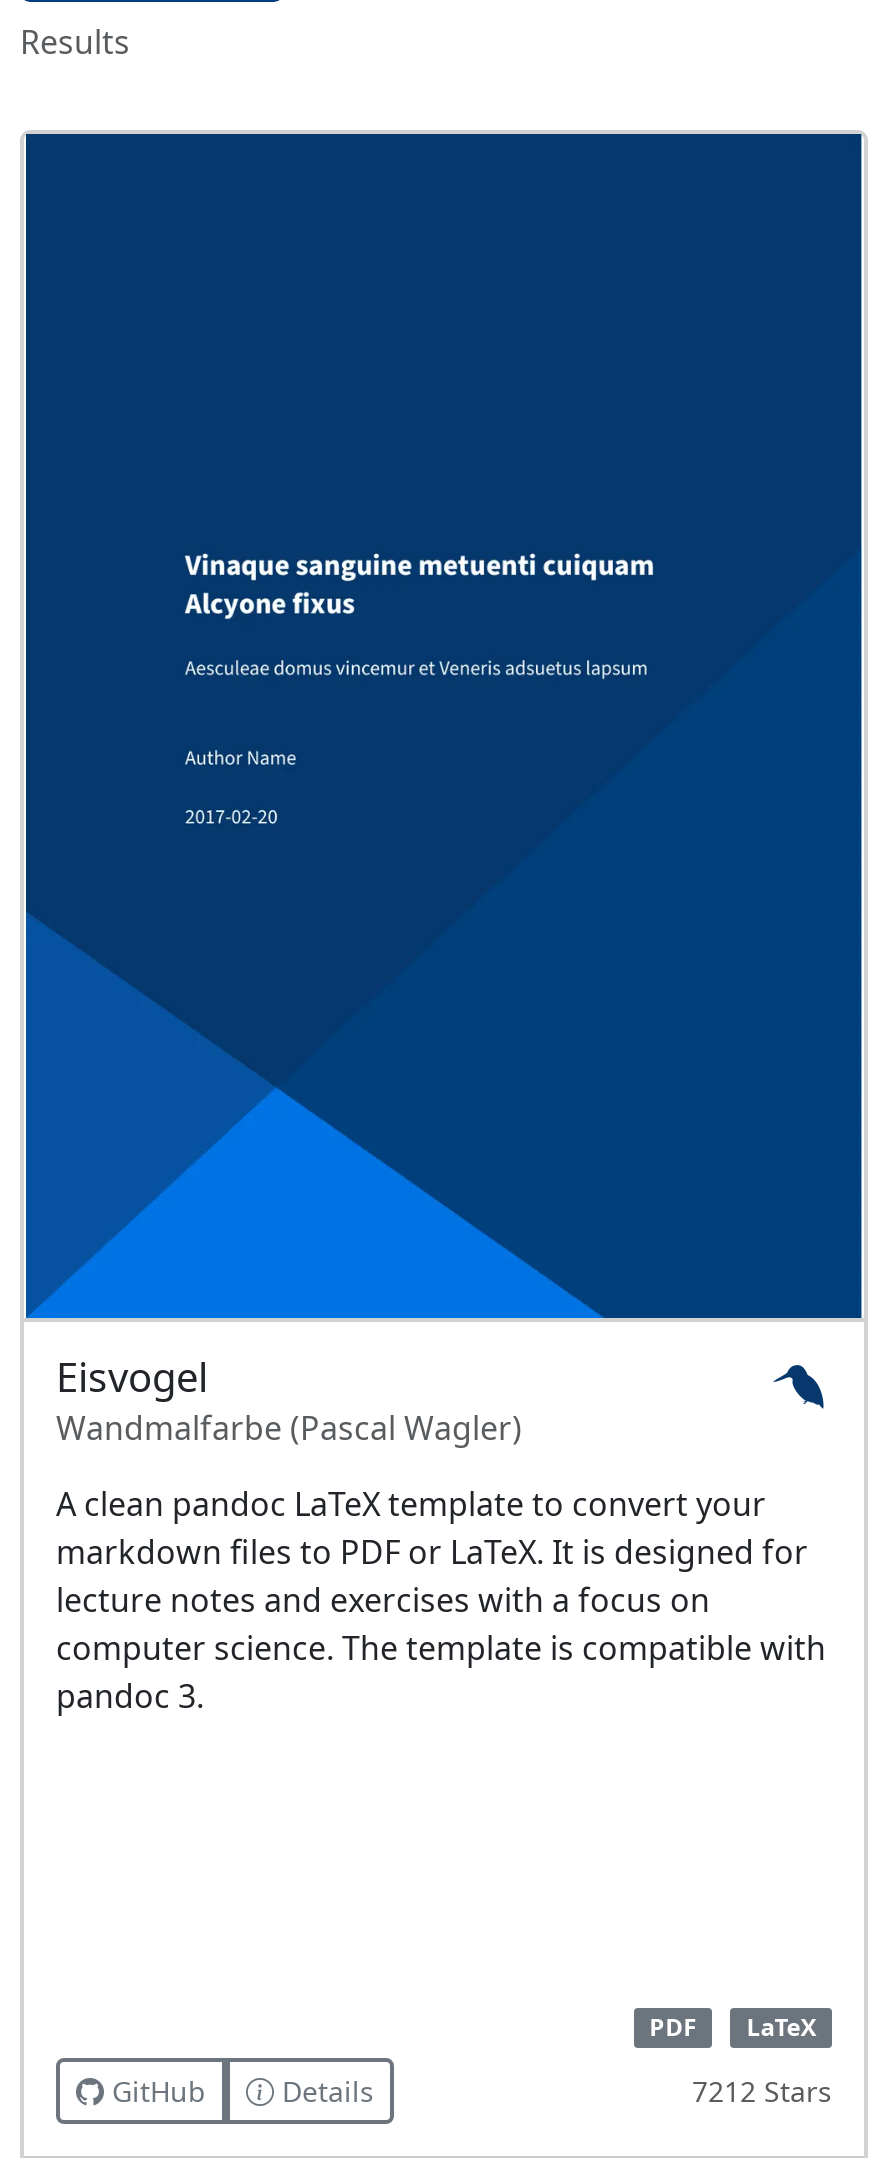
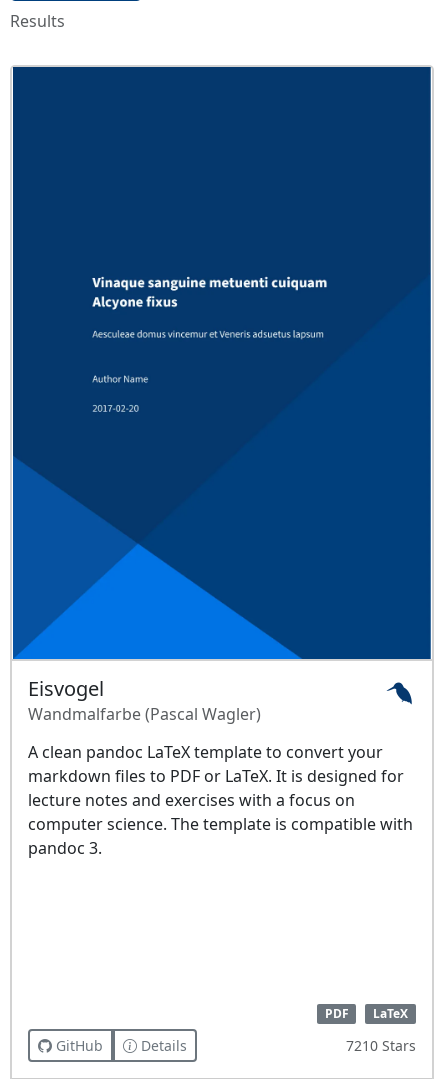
- 7212 Stars
+ 7210 Stars
